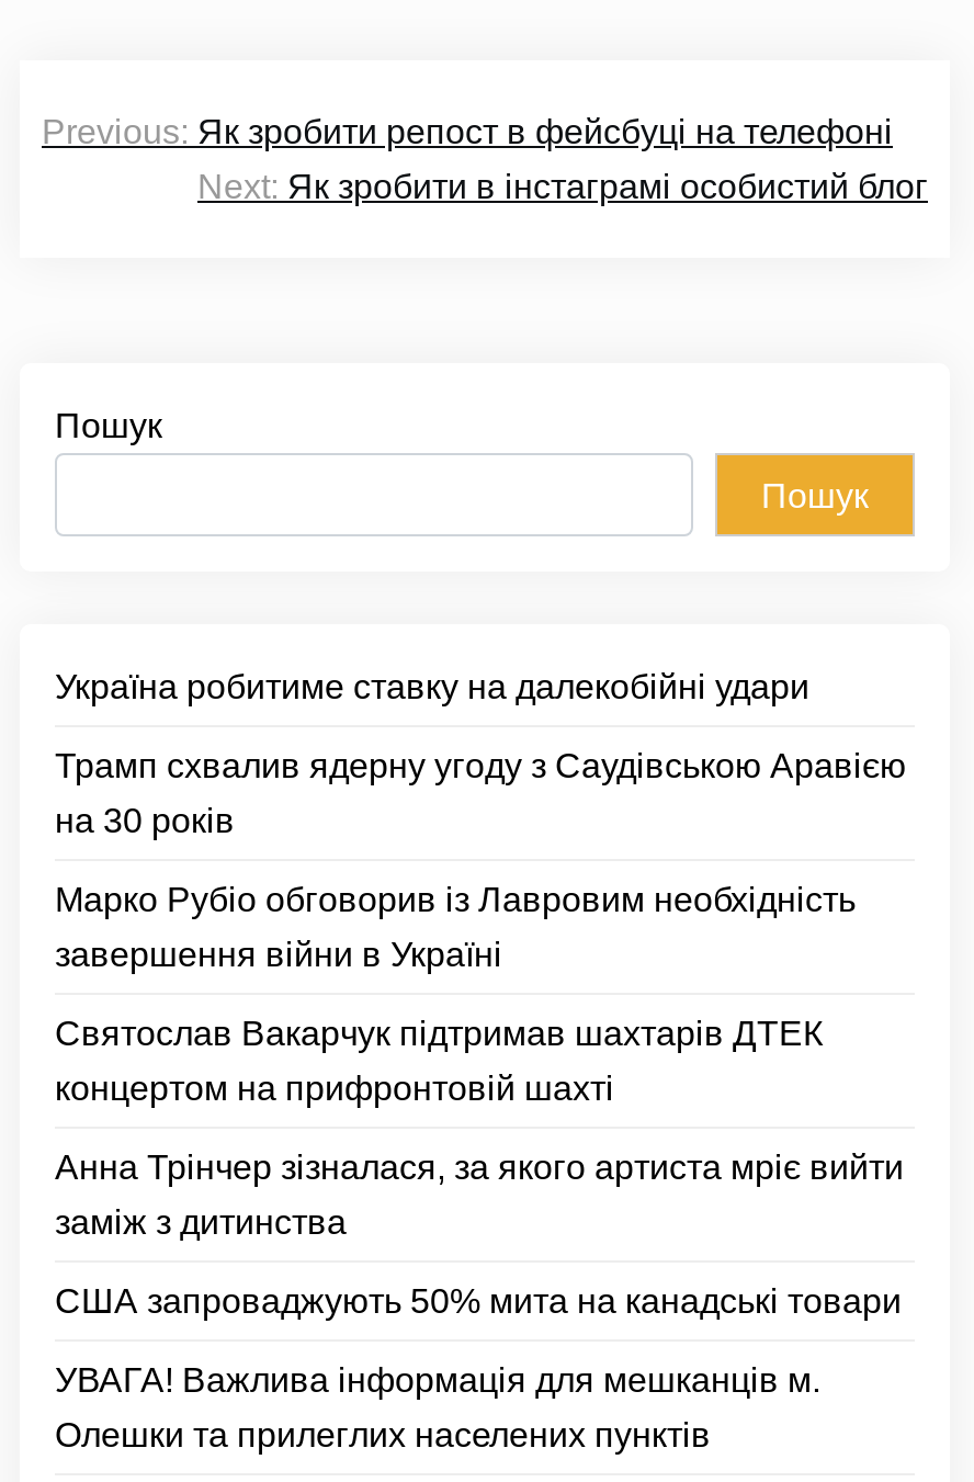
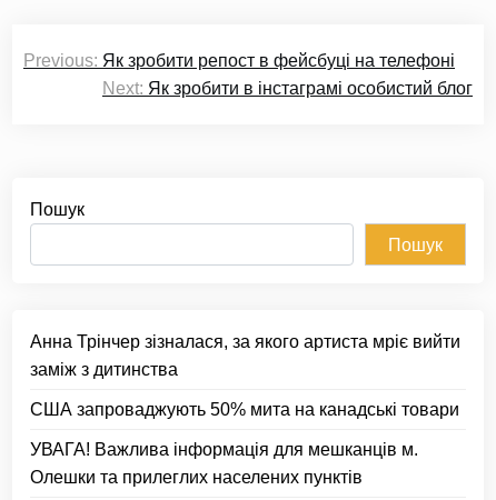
- Україна робитиме ставку на далекобійні удари
- Трамп схвалив ядерну угоду з Саудівською Аравією
- на 30 років
- Марко Рубіо обговорив із Лавровим необхідність
- завершення війни в Україні
- Святослав Вакарчук підтримав шахтарів ДТЕК
- концертом на прифронтовій шахті
